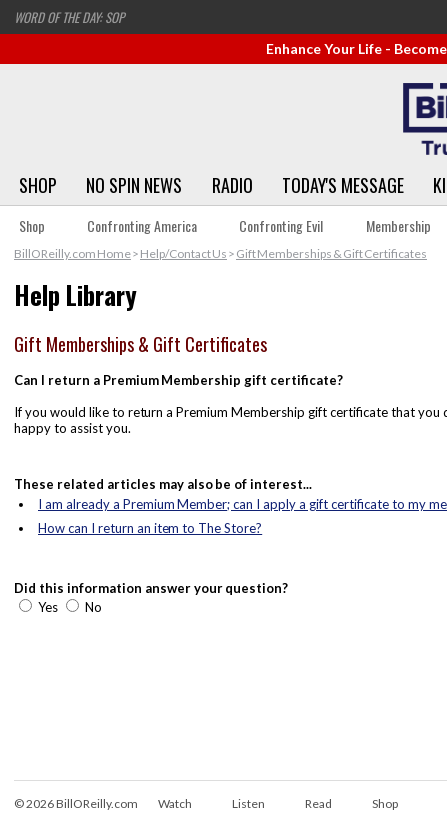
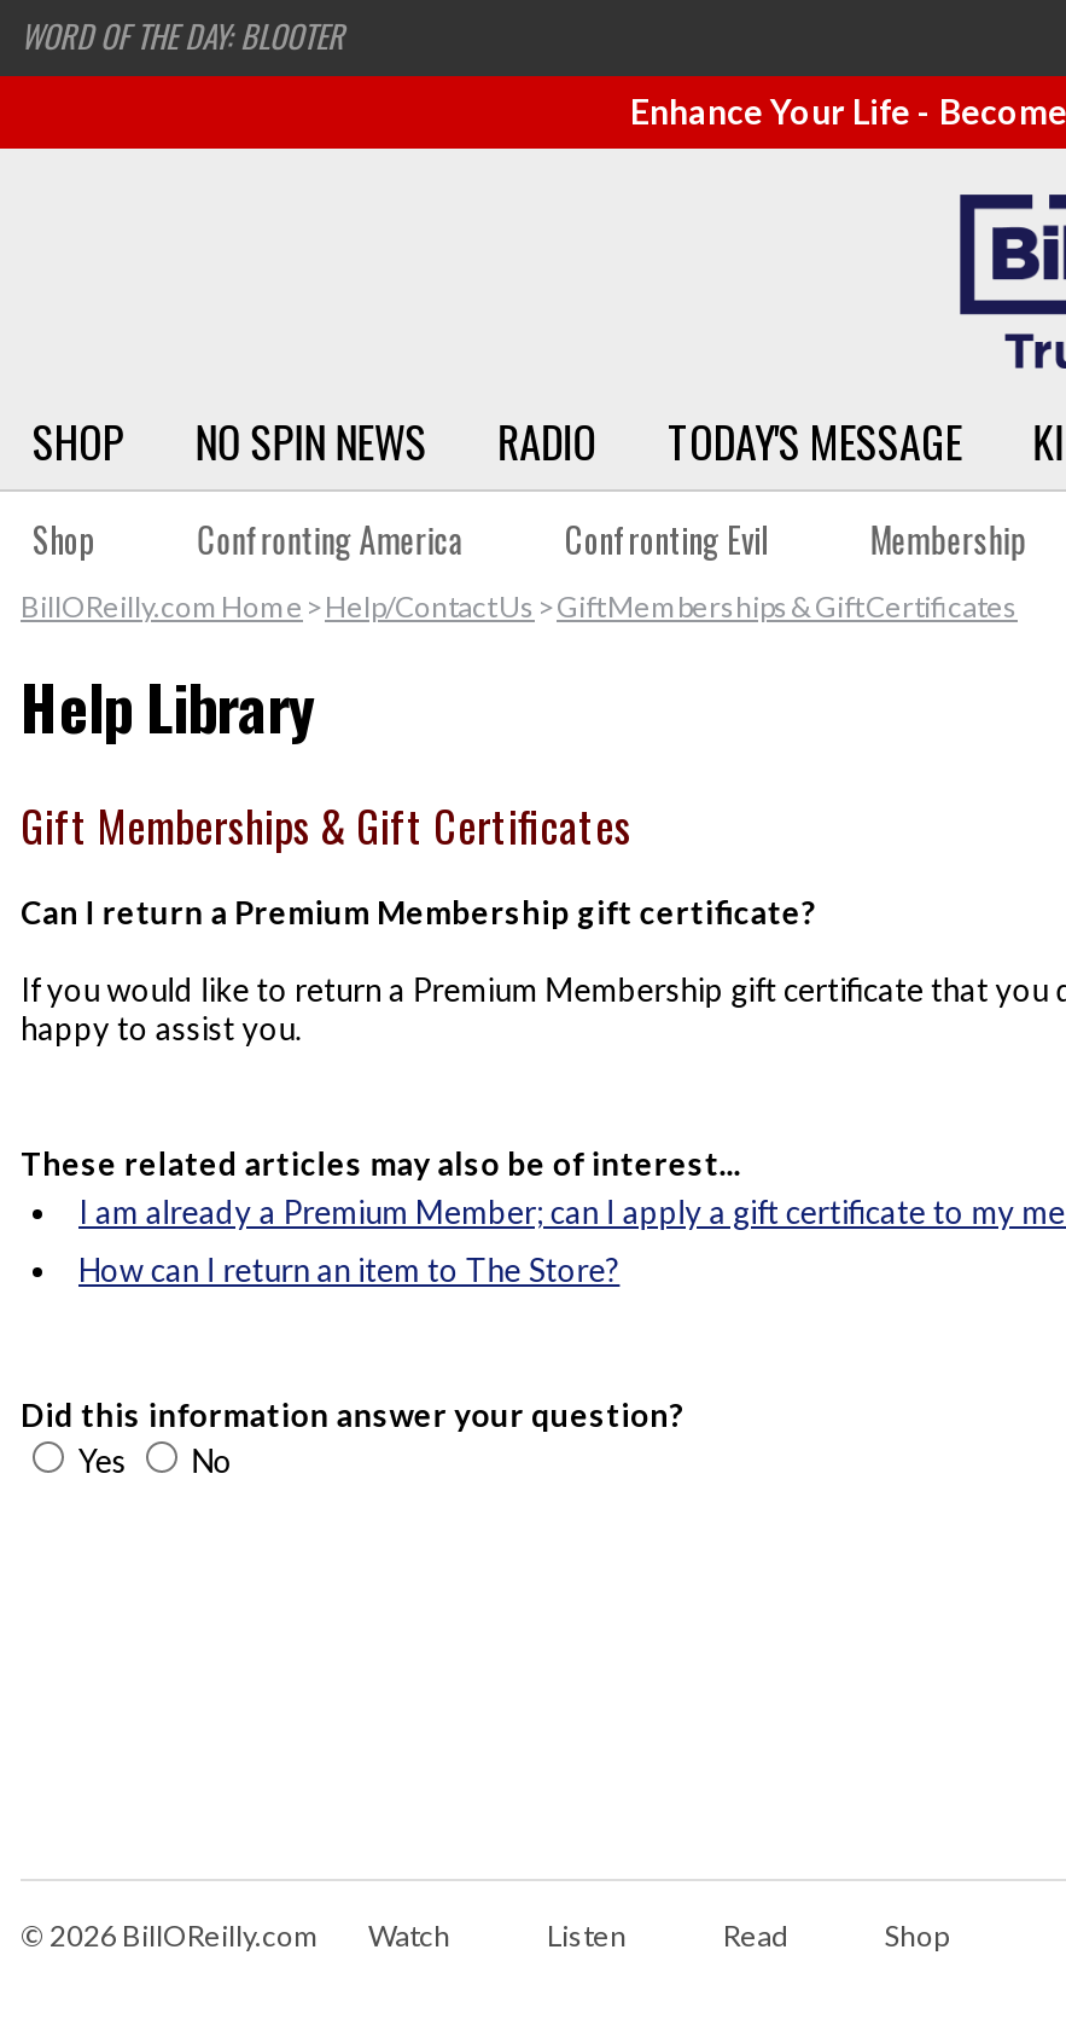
- WORD OF THE DAY: SOP
+ WORD OF THE DAY: BLOOTER
